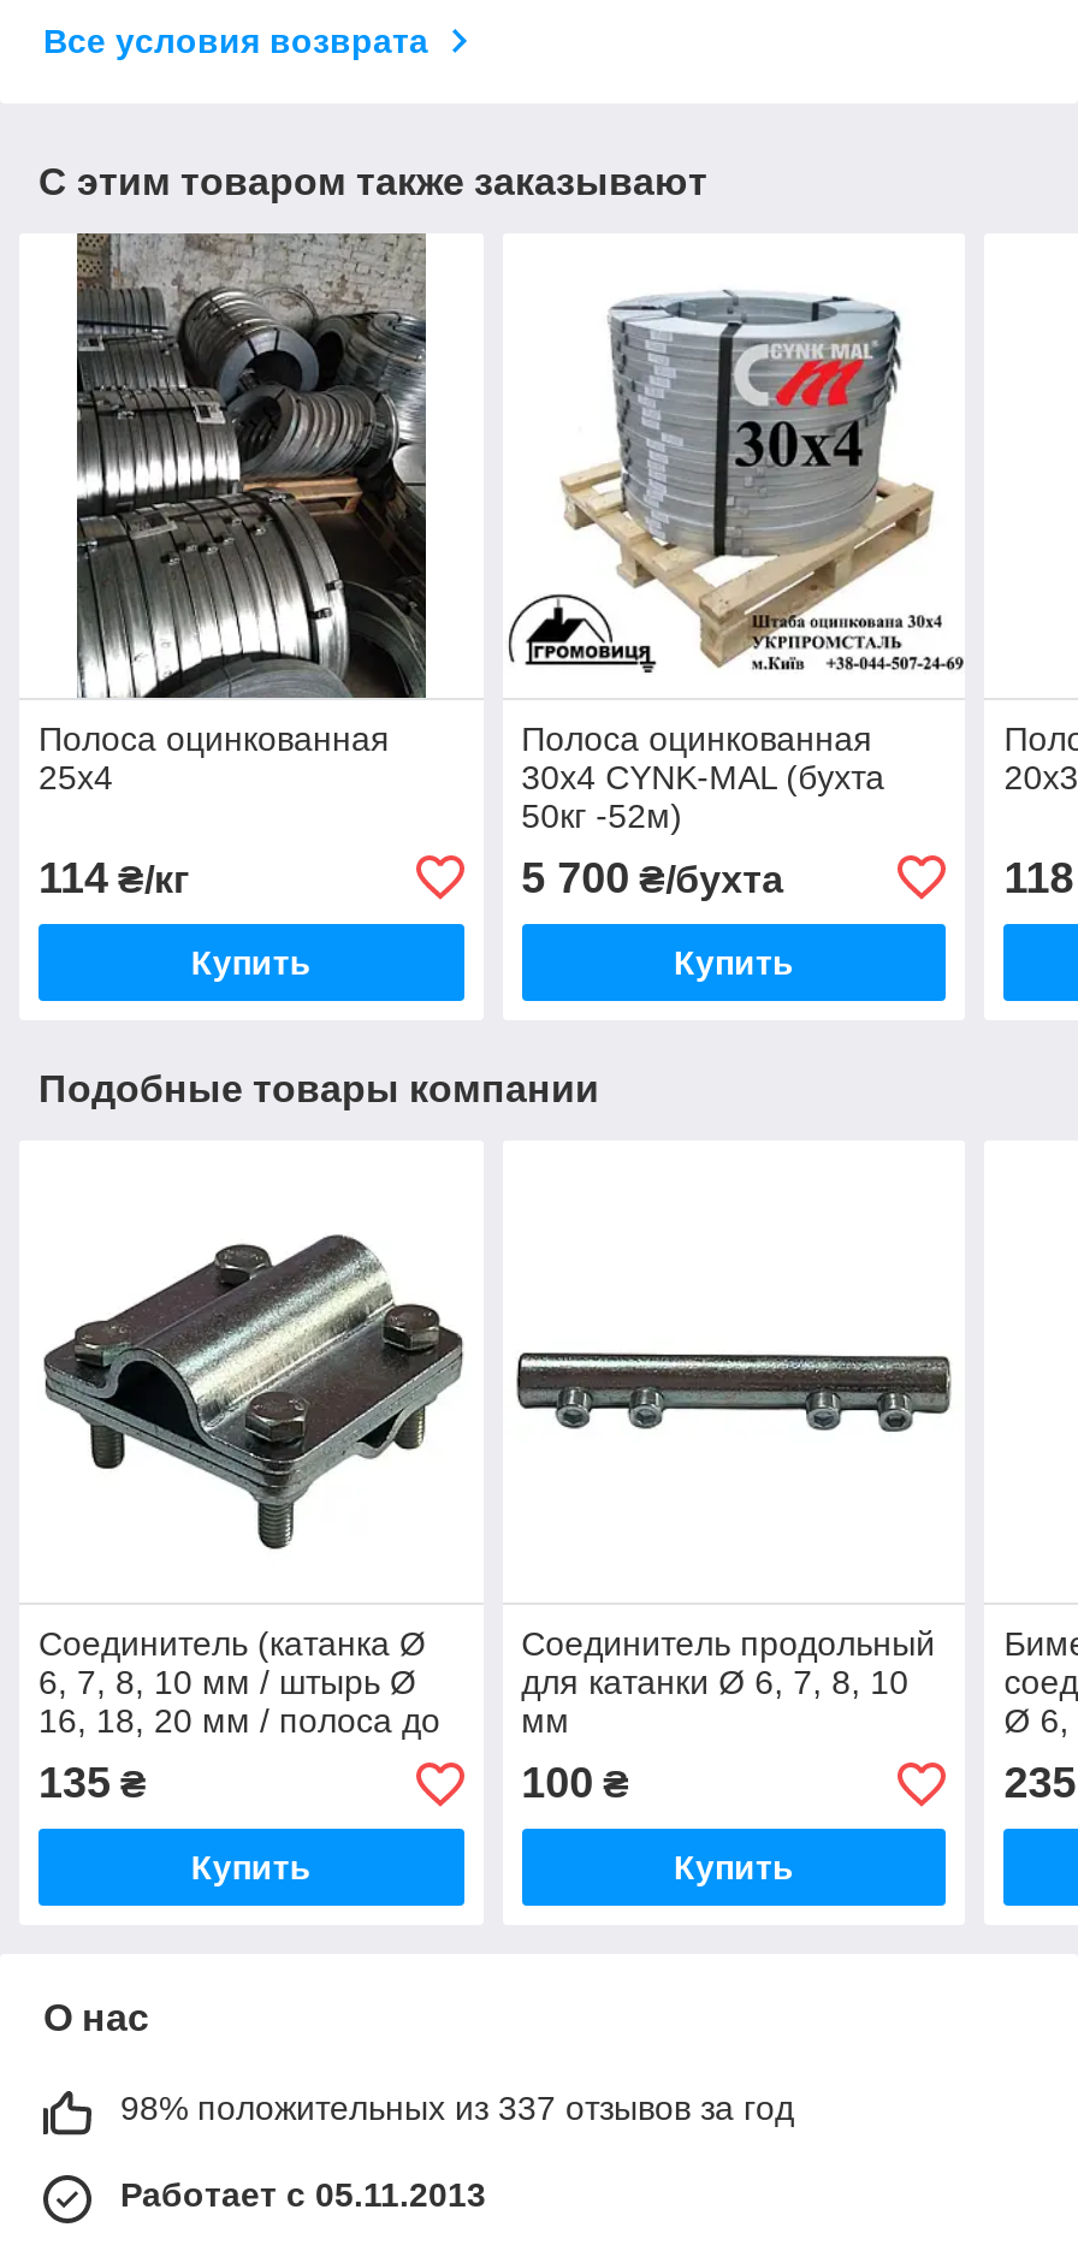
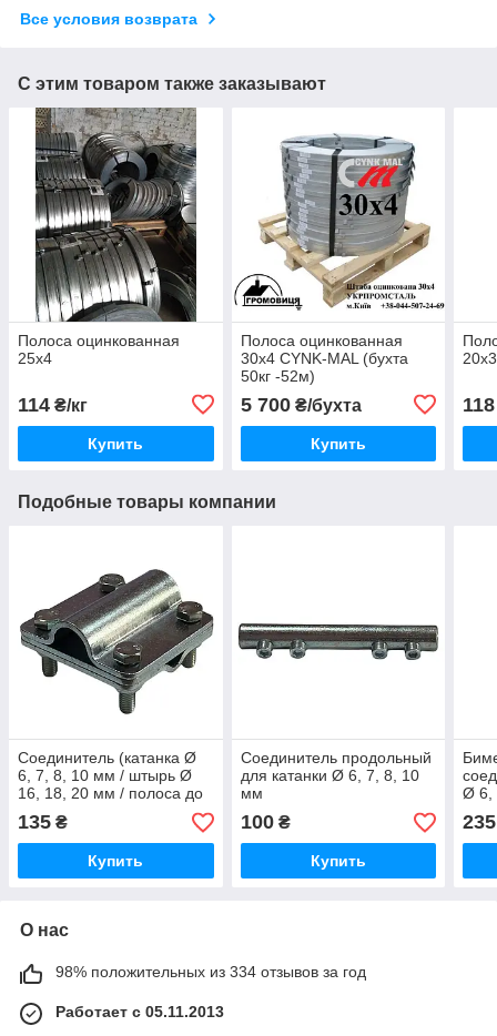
- 98% положительных из 337 отзывов за год
+ 98% положительных из 334 отзывов за год
